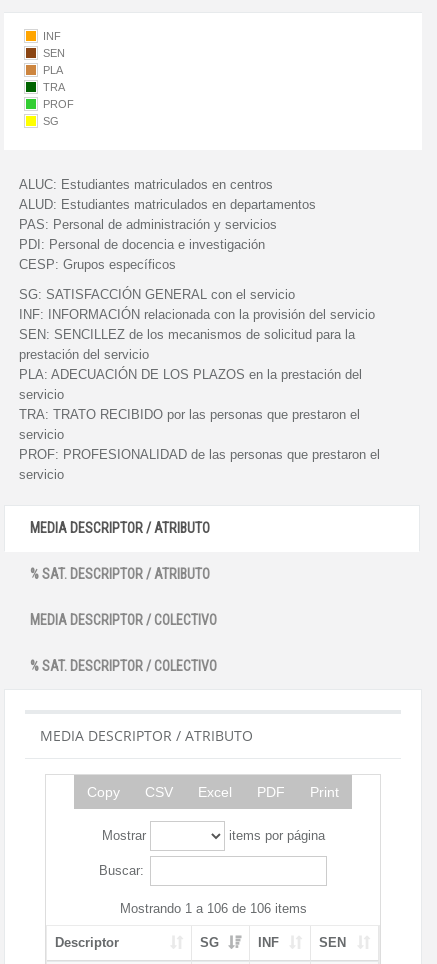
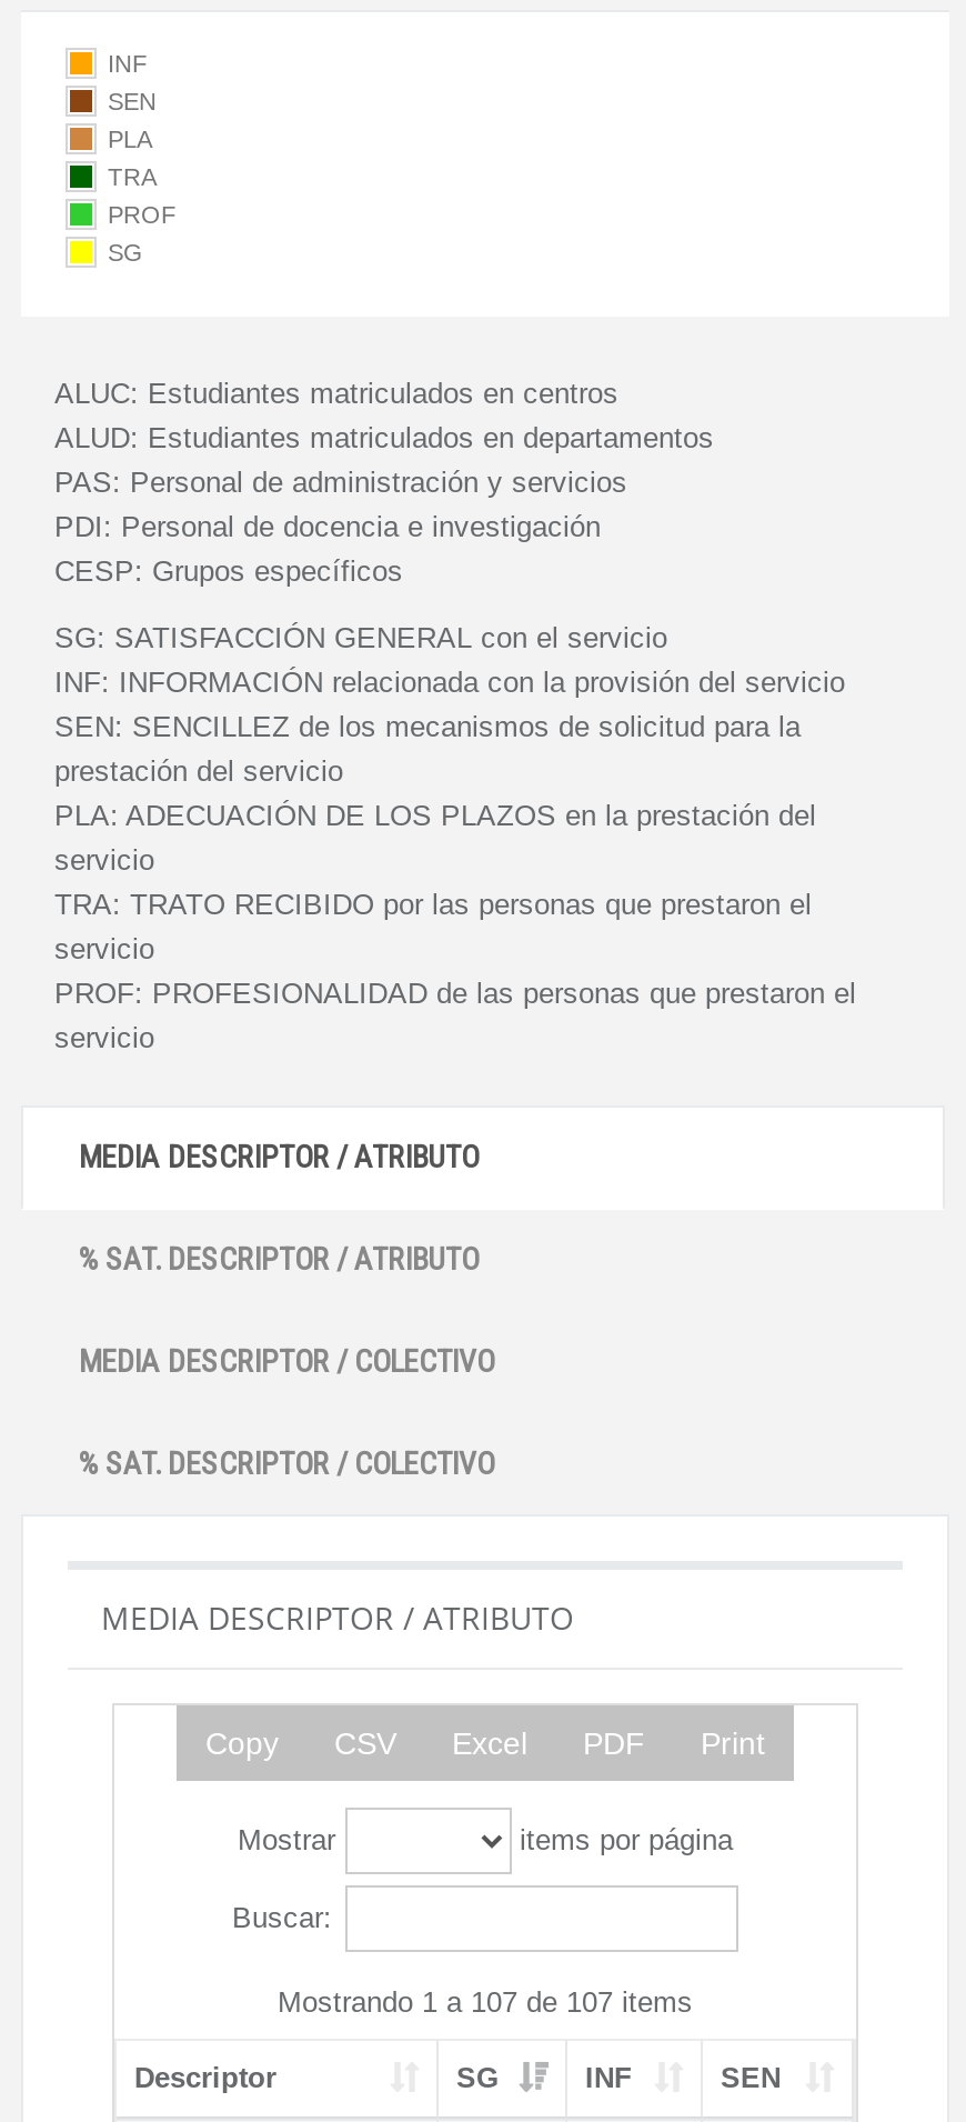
- Mostrando 1 a 106 de 106 items
+ Mostrando 1 a 107 de 107 items
